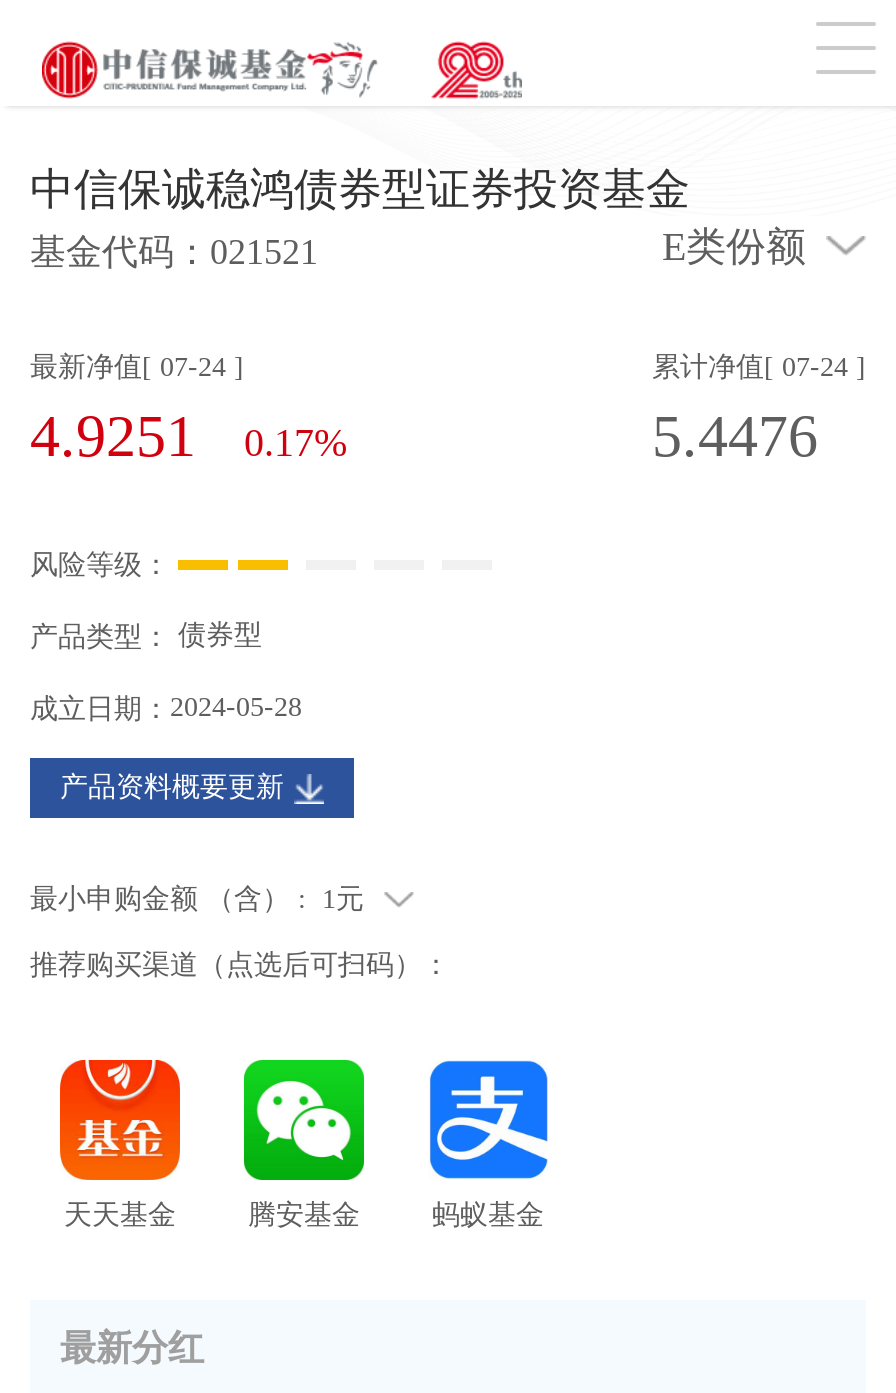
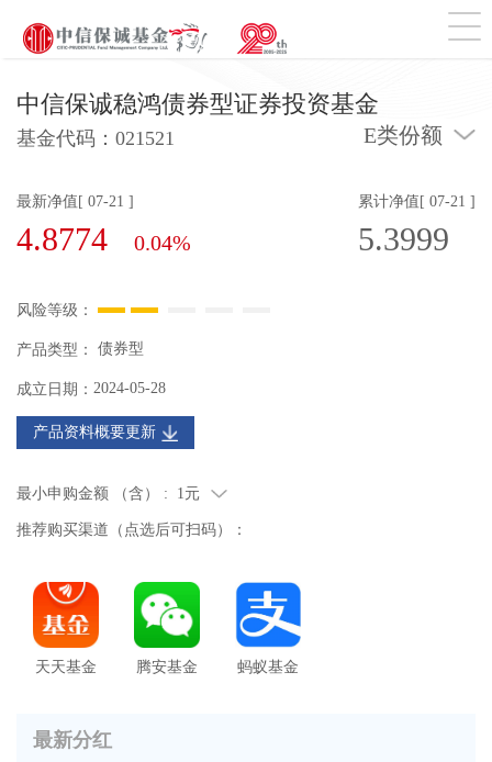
- 最新净值[ 07-24 ]
+ 最新净值[ 07-21 ]

- 累计净值[ 07-24 ]
+ 累计净值[ 07-21 ]

- 4.9251
+ 4.8774

- 5.4476
+ 5.3999

- 0.17%
+ 0.04%
